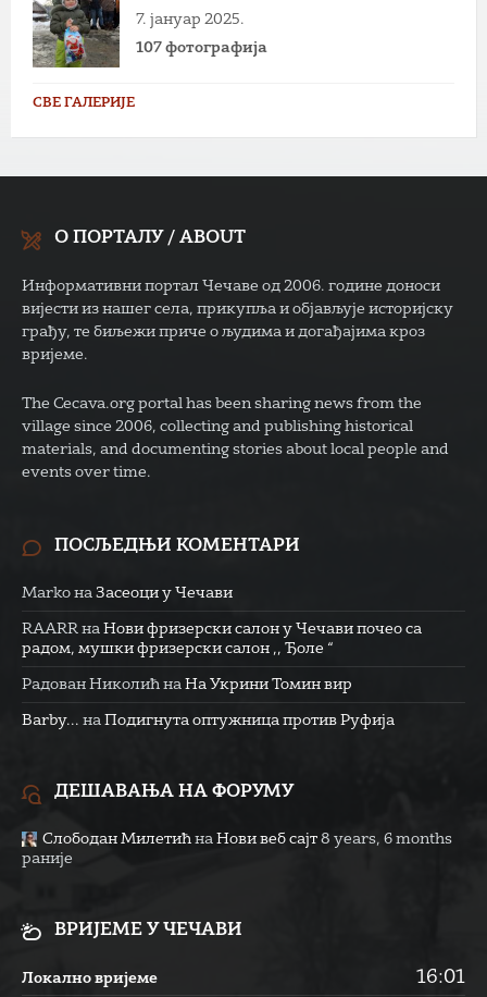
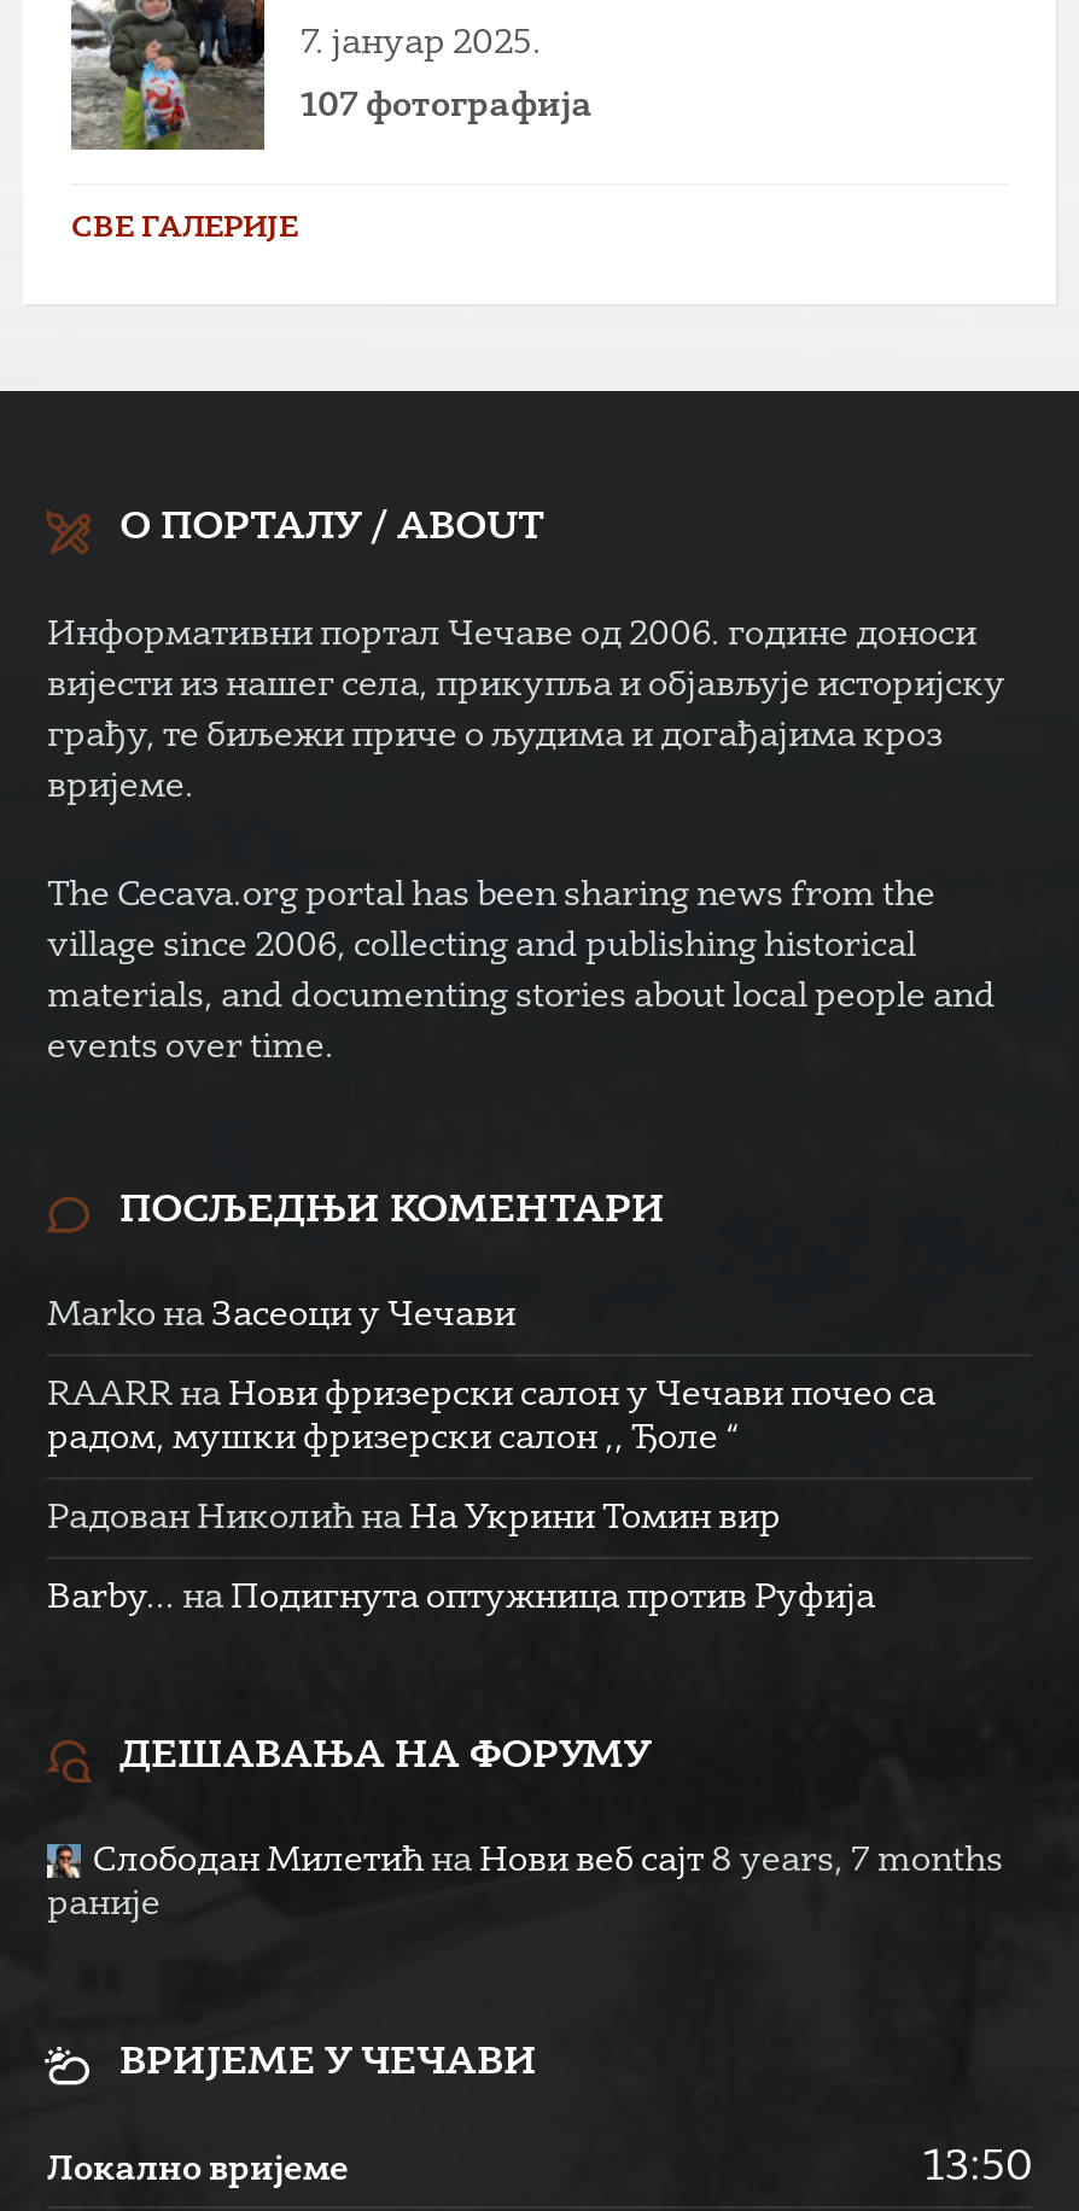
- Слободан Милетић на Нови веб сајт 8 years, 6 months
+ Слободан Милетић на Нови веб сајт 8 years, 7 months

- 16:01
+ 13:50
